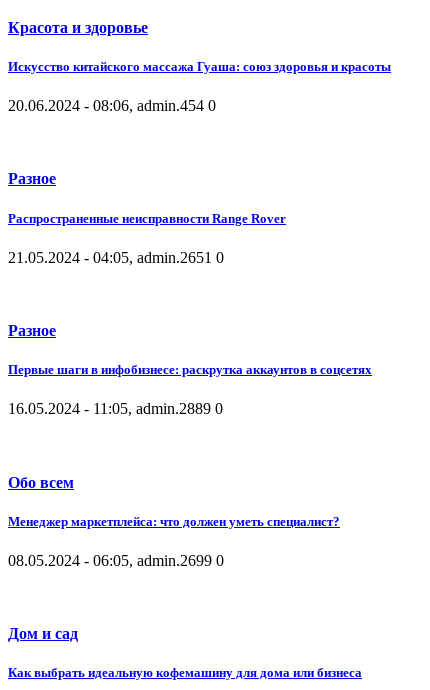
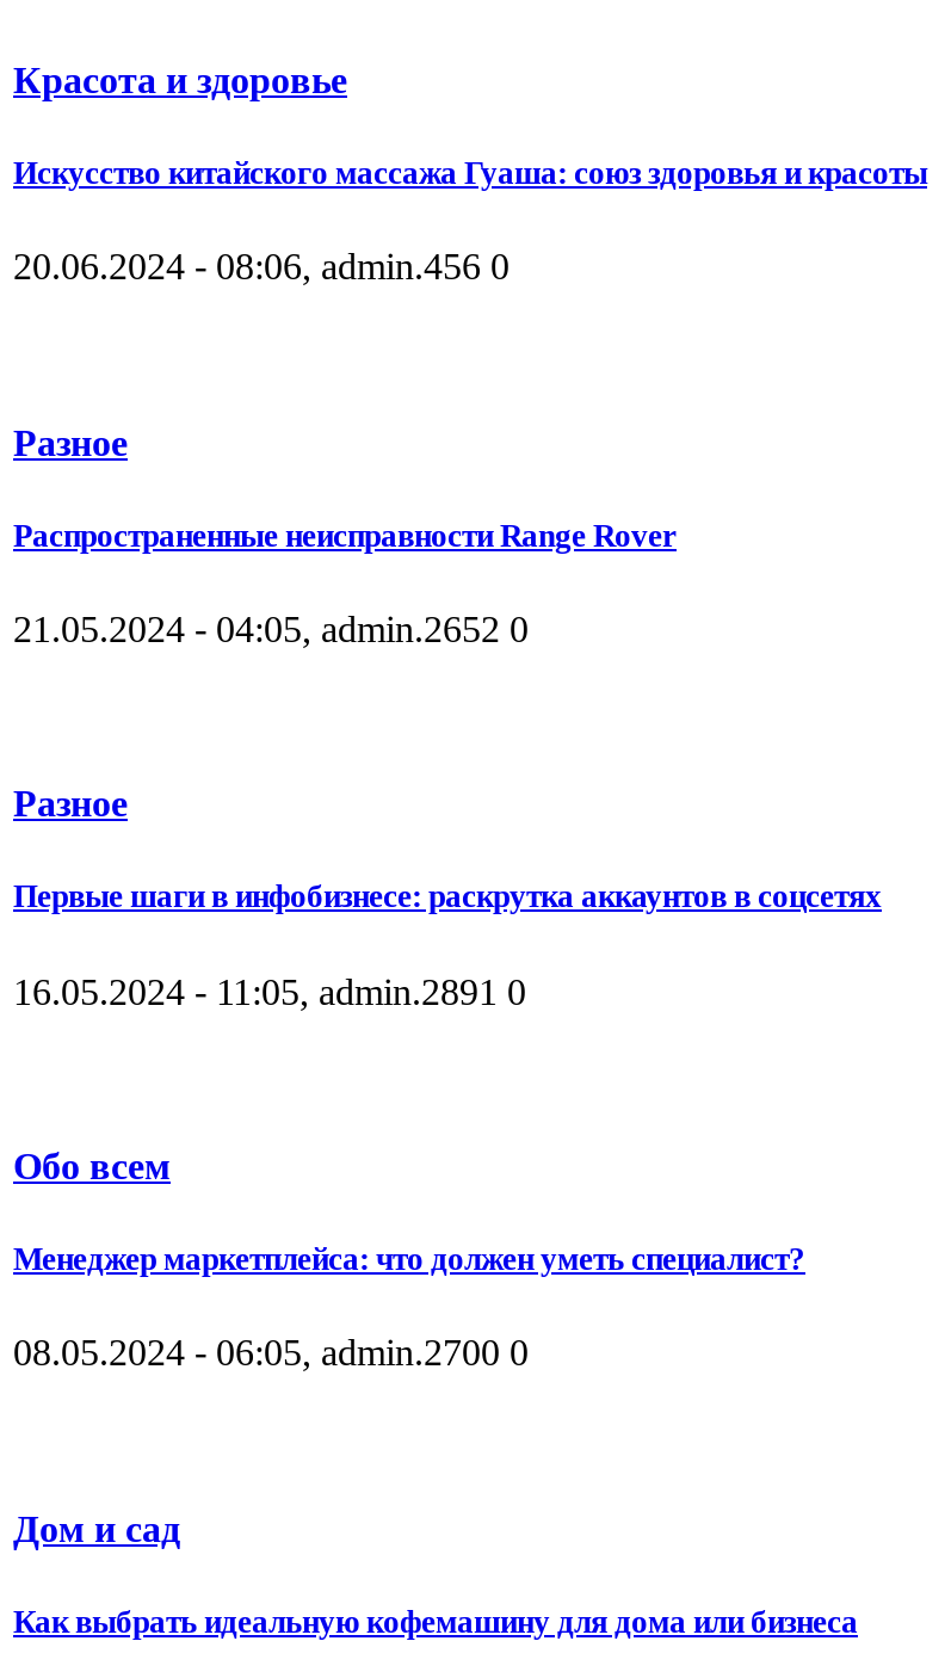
- 20.06.2024 - 08:06, admin.454 0
+ 20.06.2024 - 08:06, admin.456 0

- 21.05.2024 - 04:05, admin.2651 0
+ 21.05.2024 - 04:05, admin.2652 0

- 16.05.2024 - 11:05, admin.2889 0
+ 16.05.2024 - 11:05, admin.2891 0

- 08.05.2024 - 06:05, admin.2699 0
+ 08.05.2024 - 06:05, admin.2700 0
